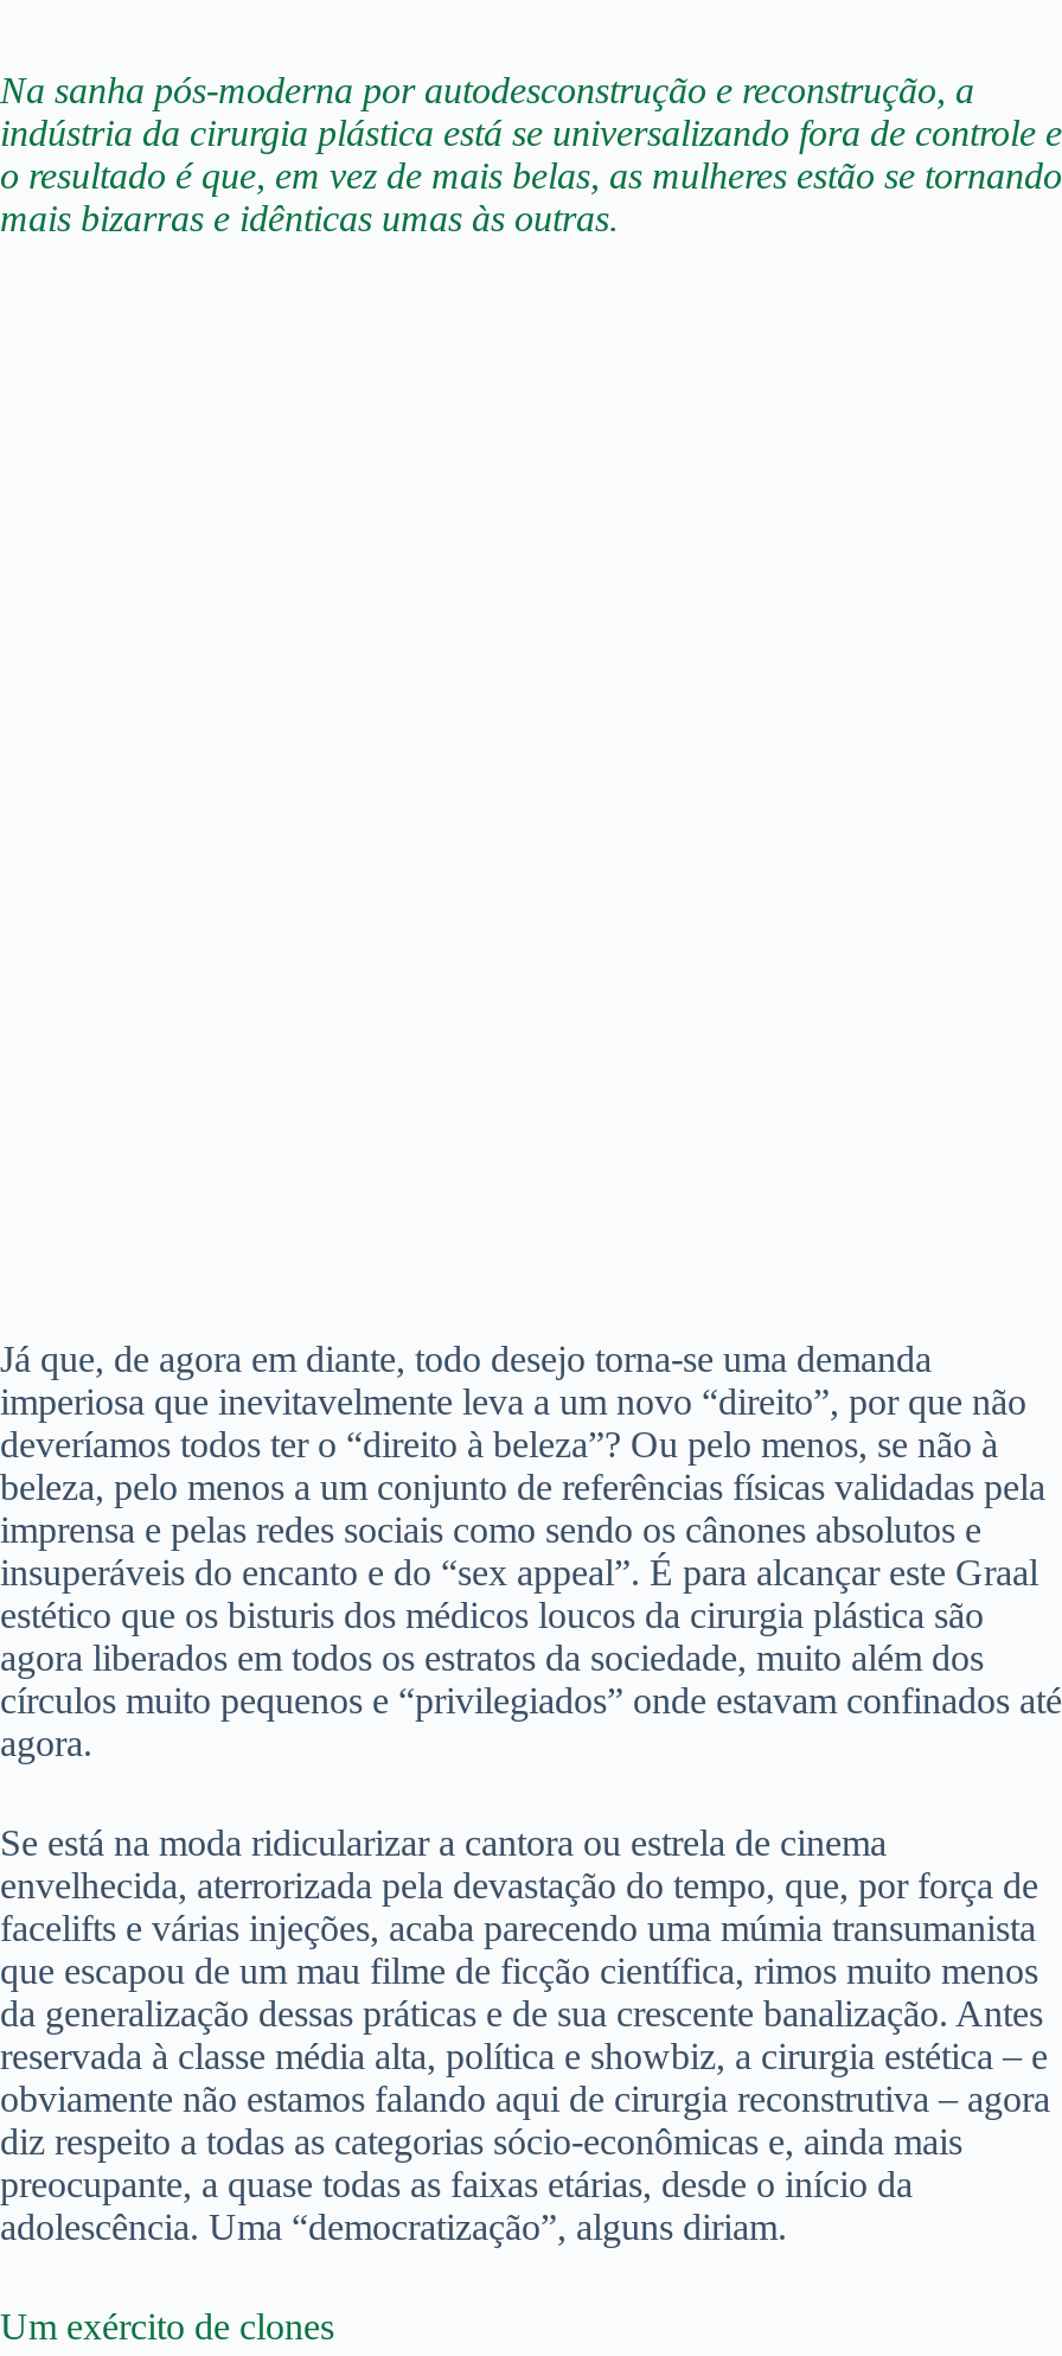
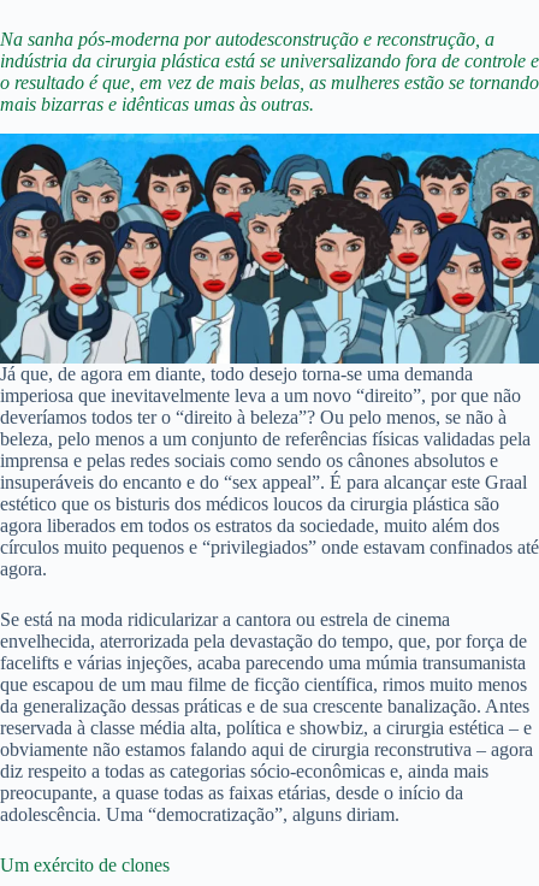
+ [image]
